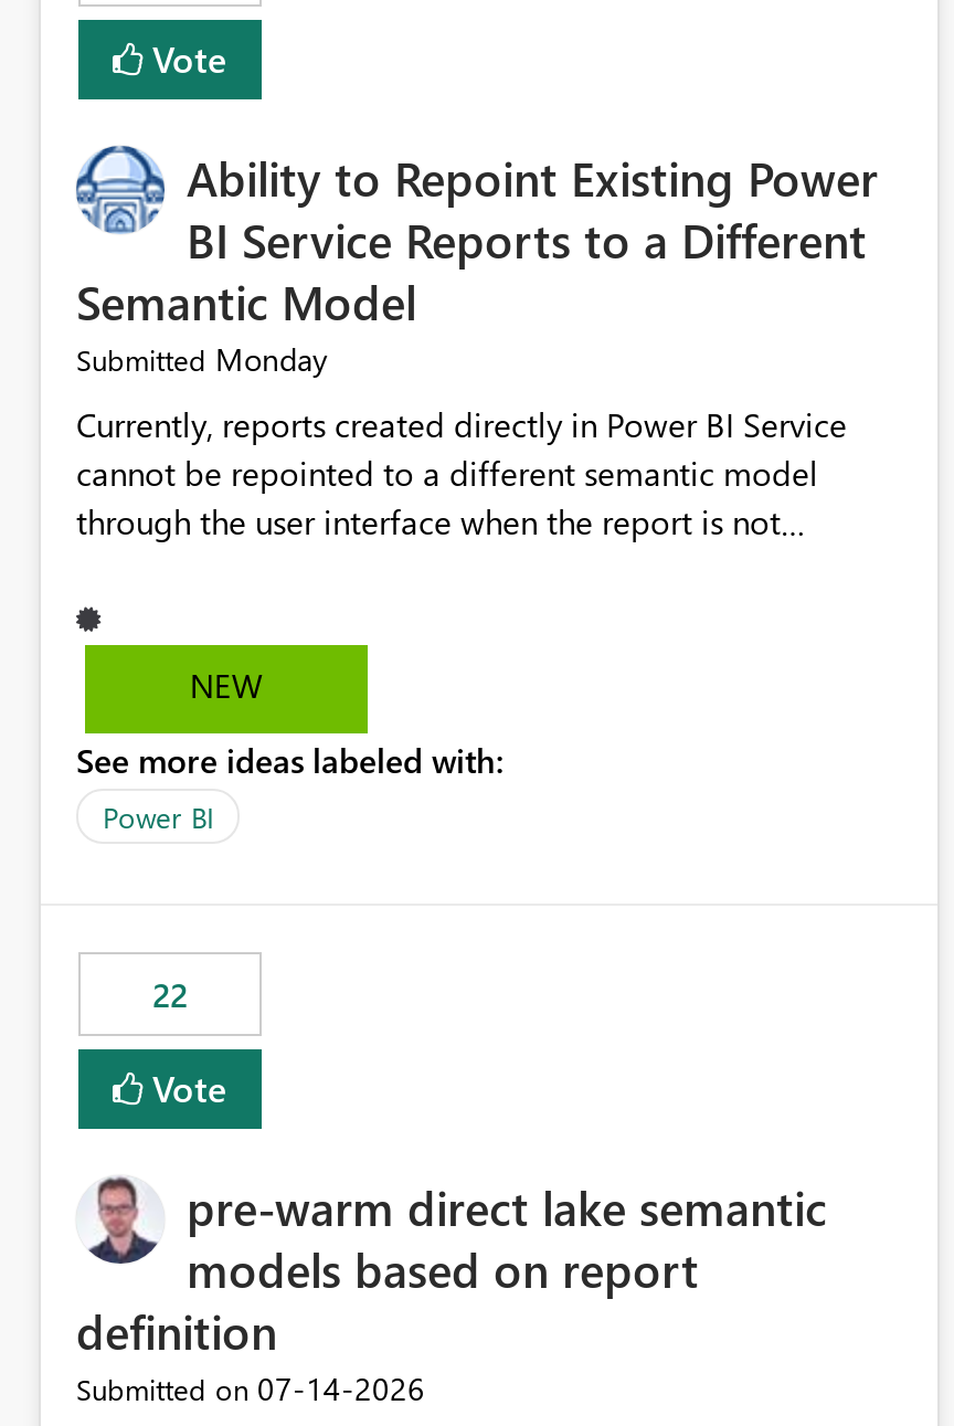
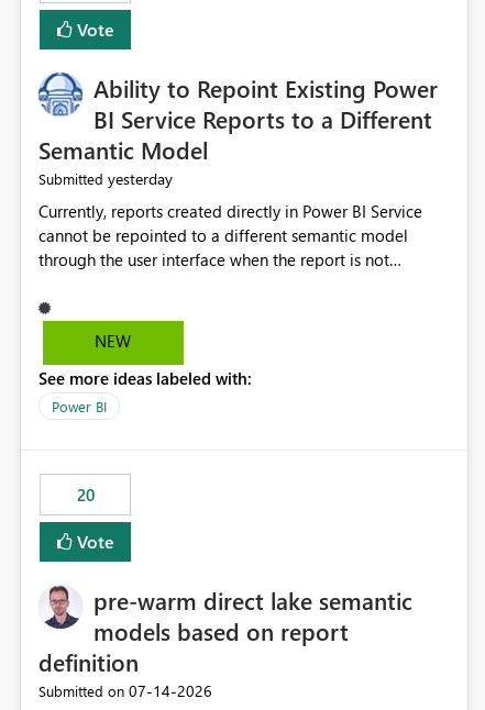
- Submitted Monday
+ Submitted yesterday

- 22
+ 20
